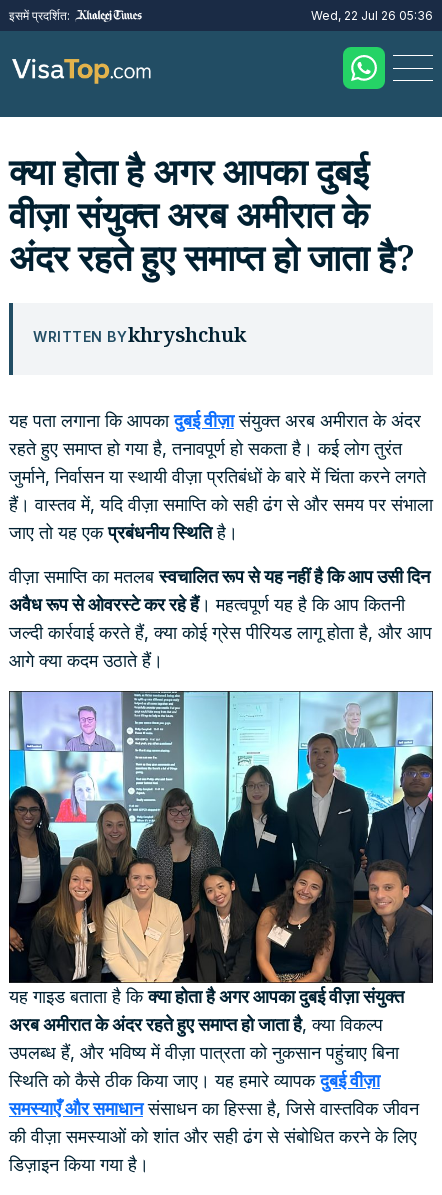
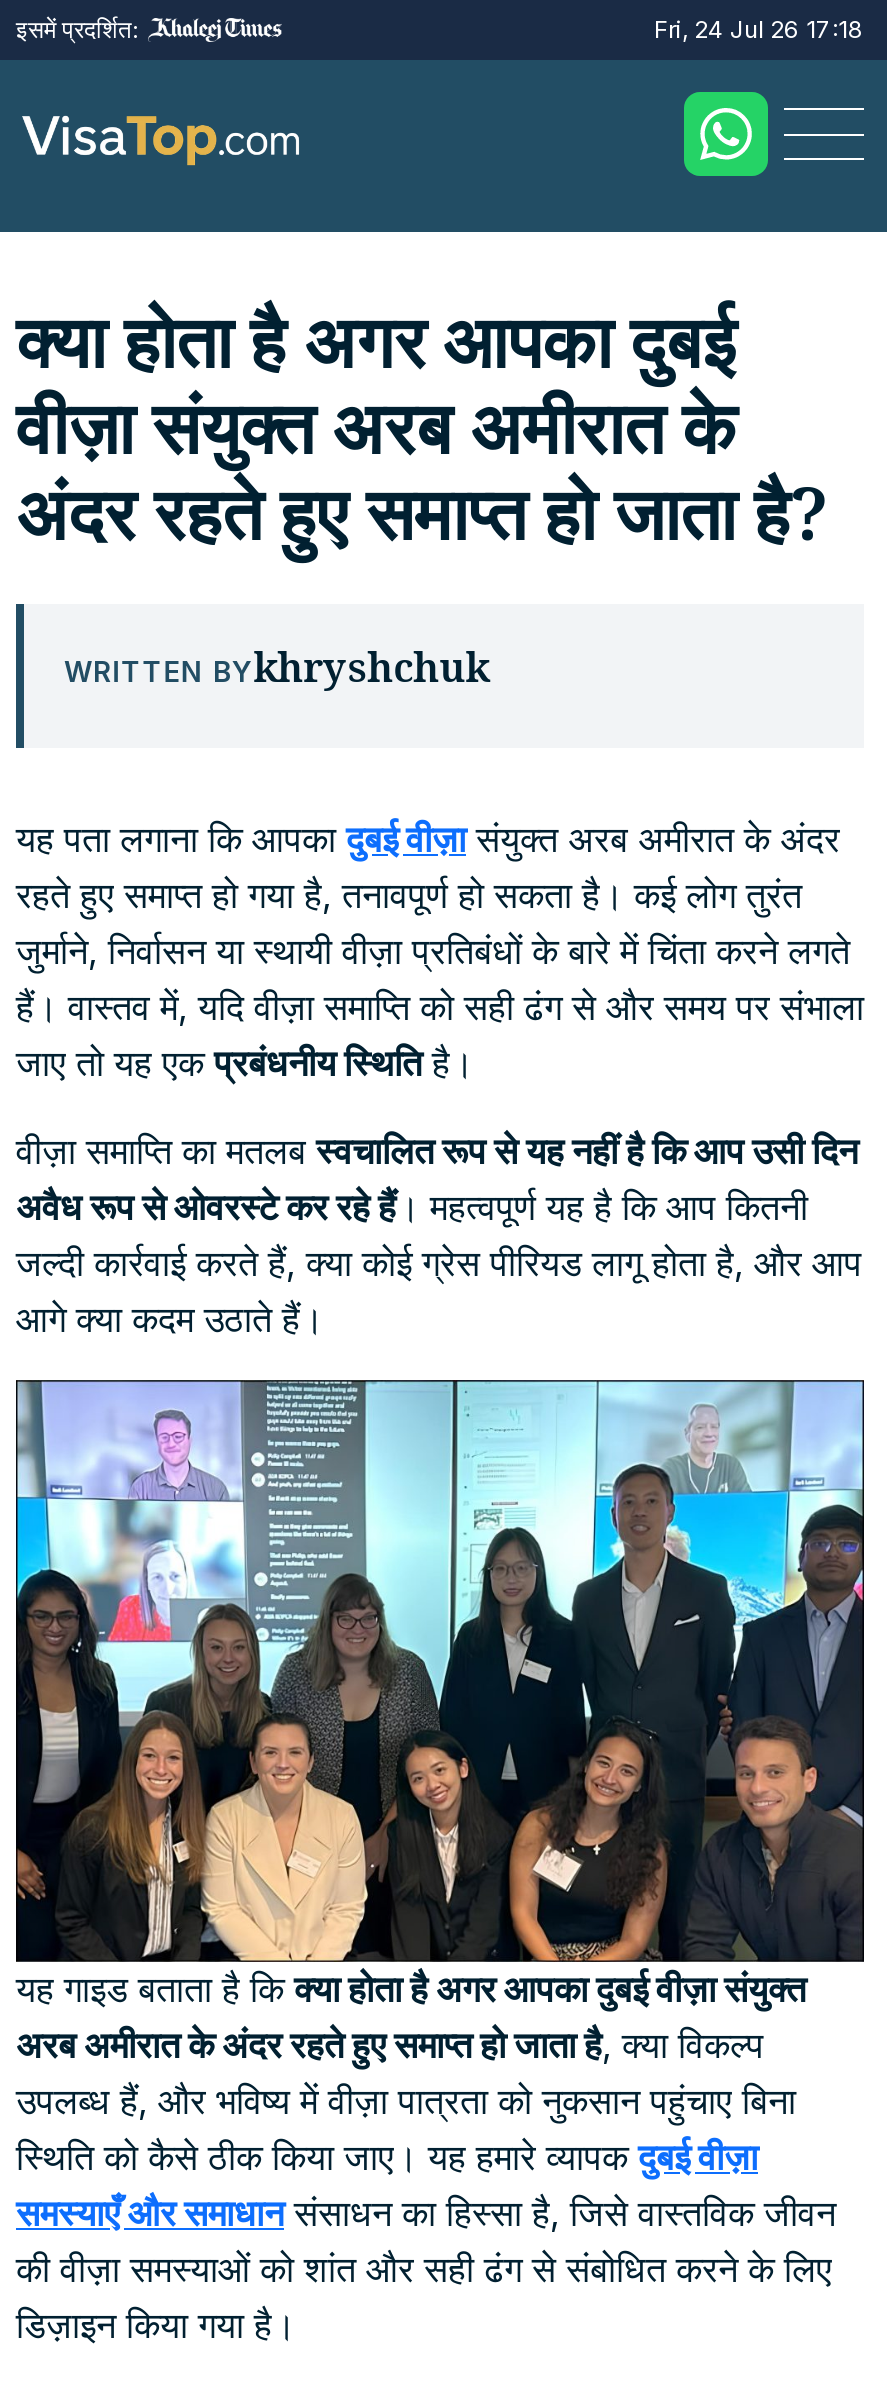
- Wed, 22 Jul 26 05:36
+ Fri, 24 Jul 26 17:18
